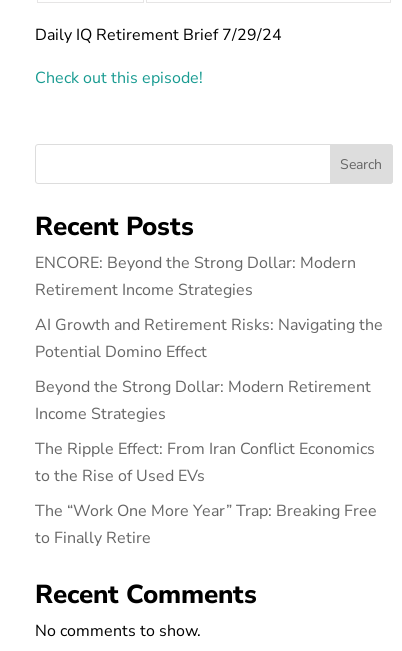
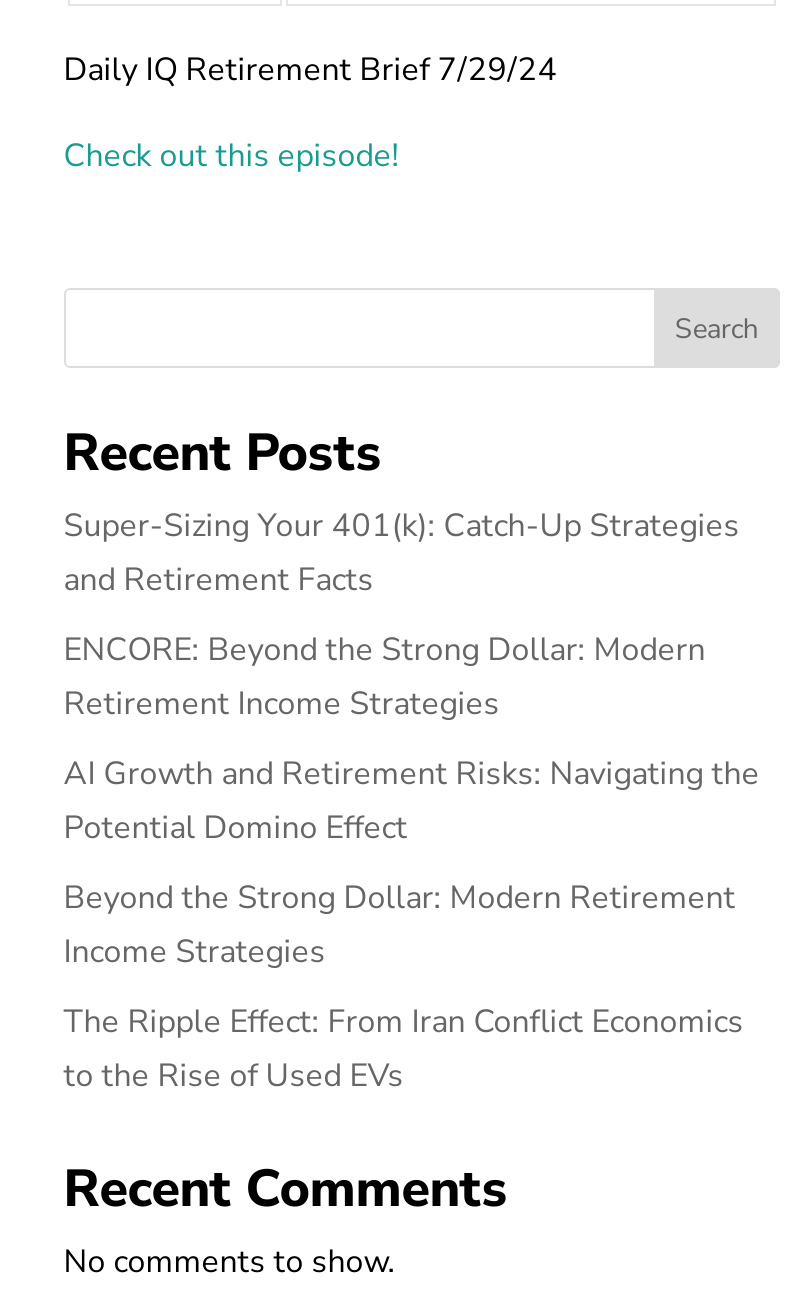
+ Super-Sizing Your 401(k): Catch-Up Strategies
+ and Retirement Facts

moved down: ENCORE: Beyond the Strong Dollar: Modern | Retirement Income Strategies | AI Growth and Retirement Risks: Navigating the | Potential Domino Effect | Beyond the Strong Dollar: Modern Retirement | Income Strategies | The Ripple Effect: From Iran Conflict Economics | to the Rise of Used EVs

- The “Work One More Year” Trap: Breaking Free
- to Finally Retire
